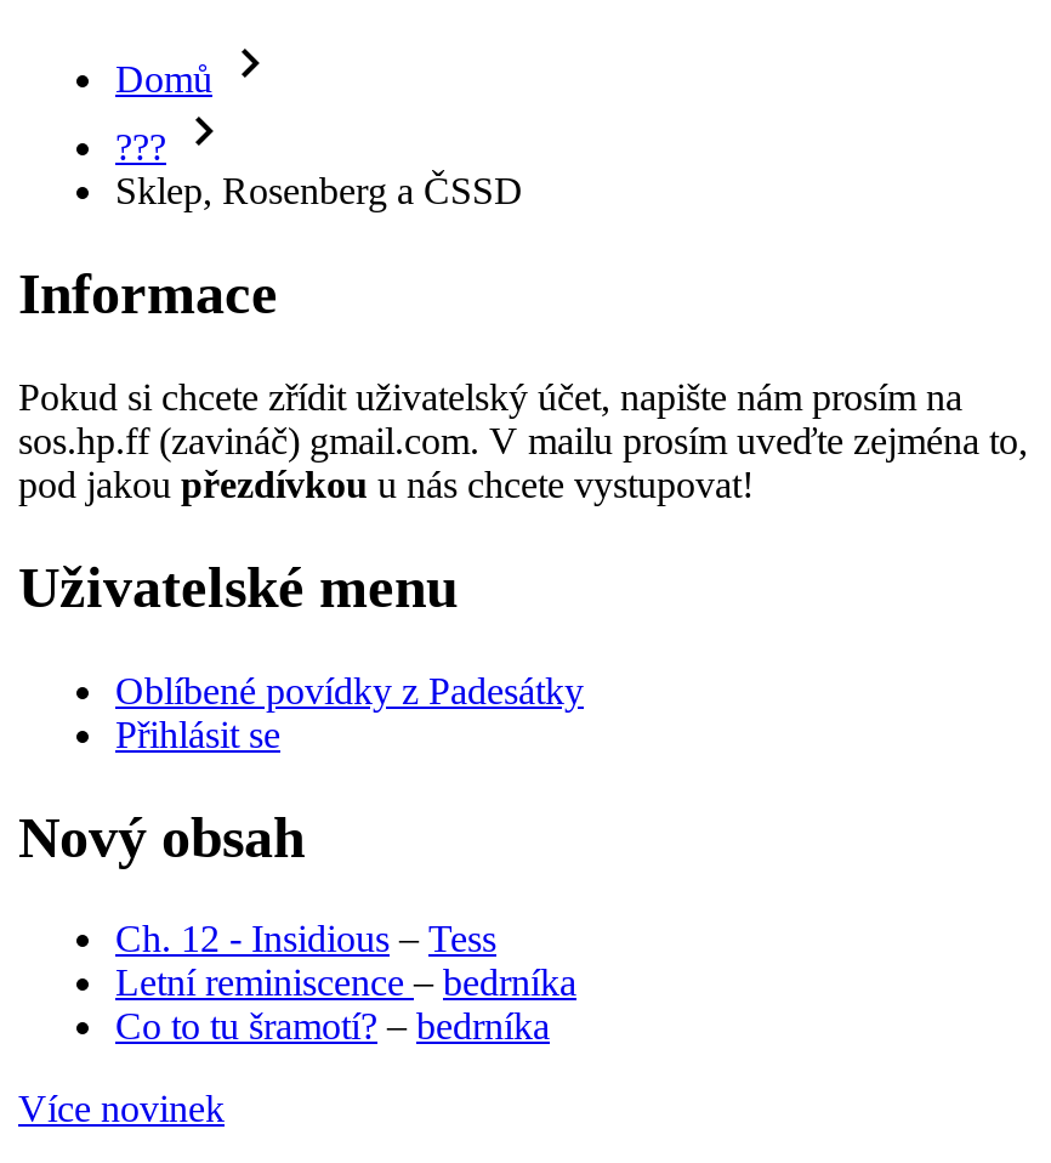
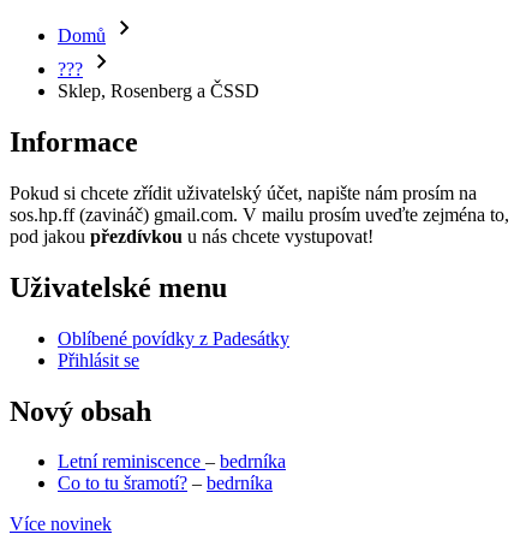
- Ch. 12 - Insidious – Tess
